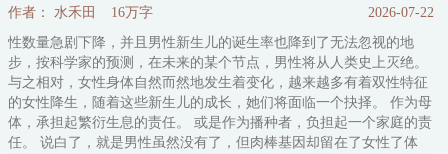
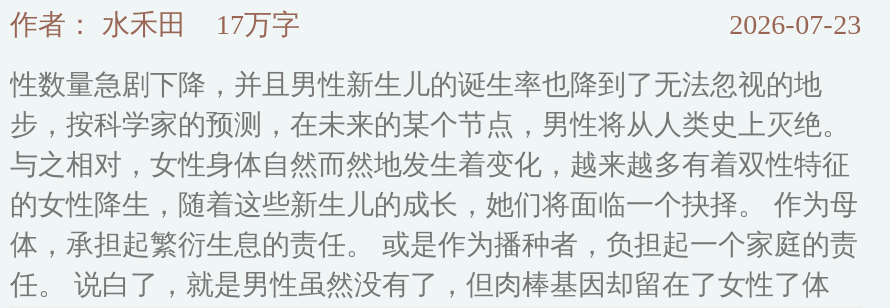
- 作者： 水禾田 16万字
+ 作者： 水禾田 17万字

- 2026-07-22
+ 2026-07-23
